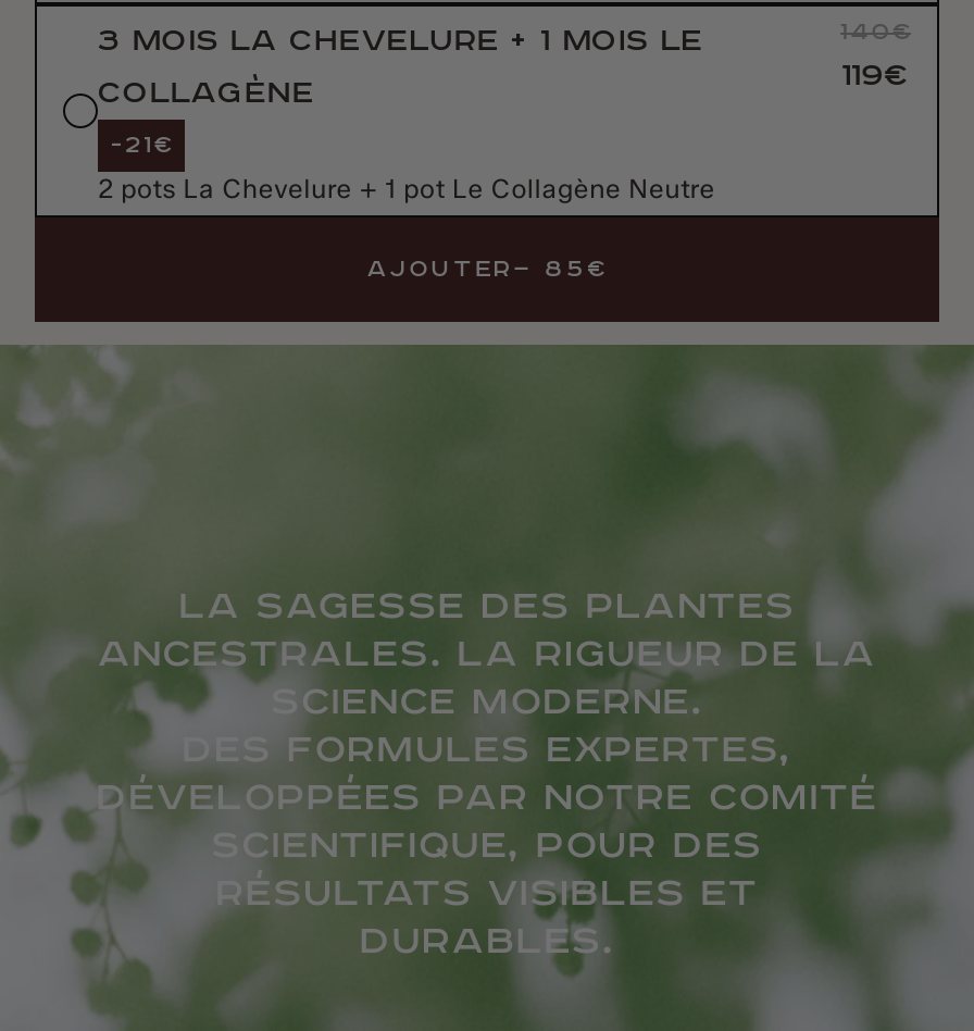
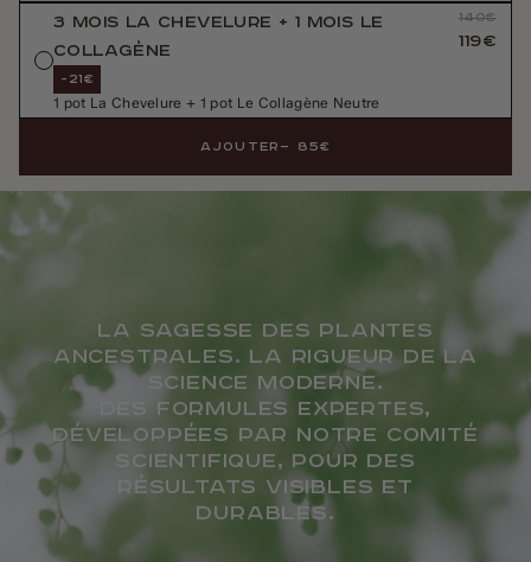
- 2 pots La Chevelure + 1 pot Le Collagène Neutre
+ 1 pot La Chevelure + 1 pot Le Collagène Neutre
